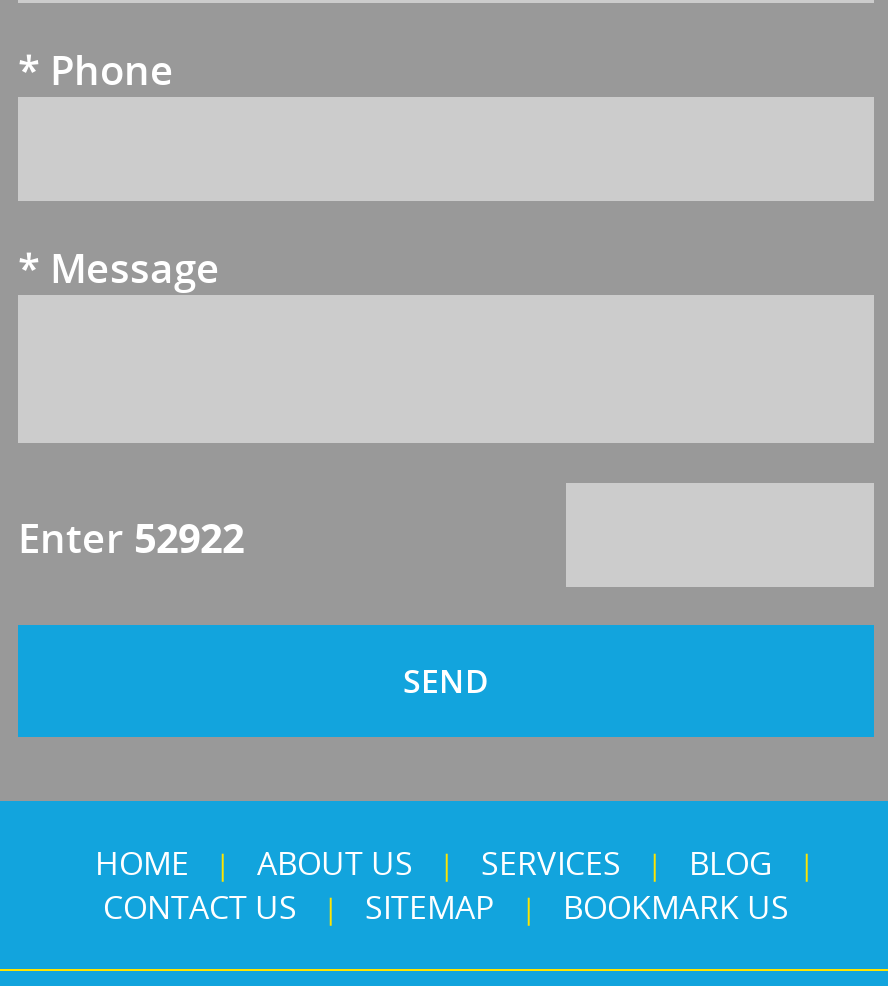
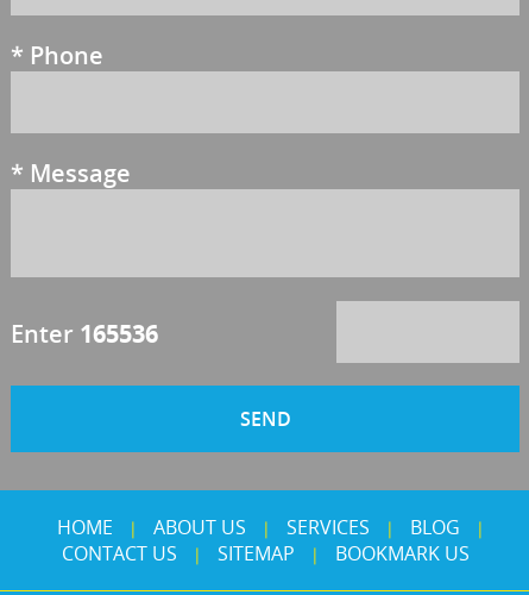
- Enter 52922
+ Enter 165536
